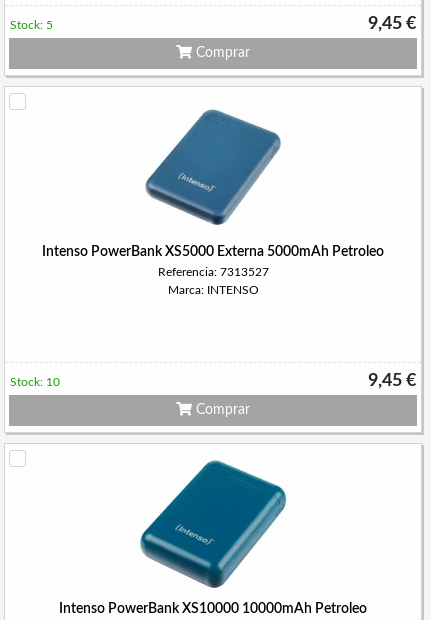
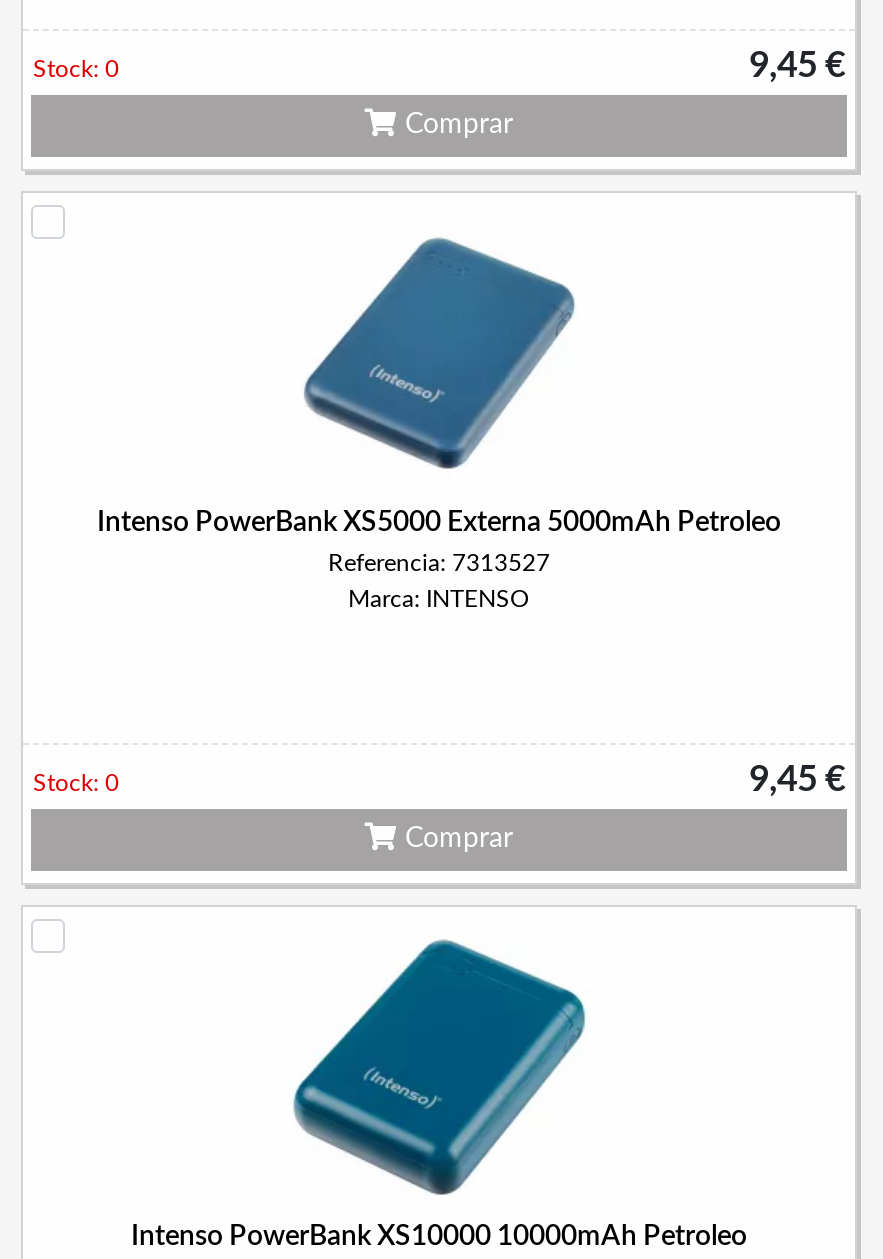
- Stock: 5
+ Stock: 0

- Stock: 10
+ Stock: 0
